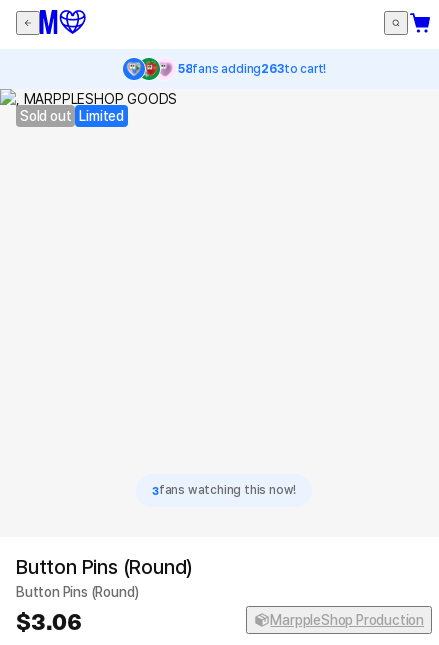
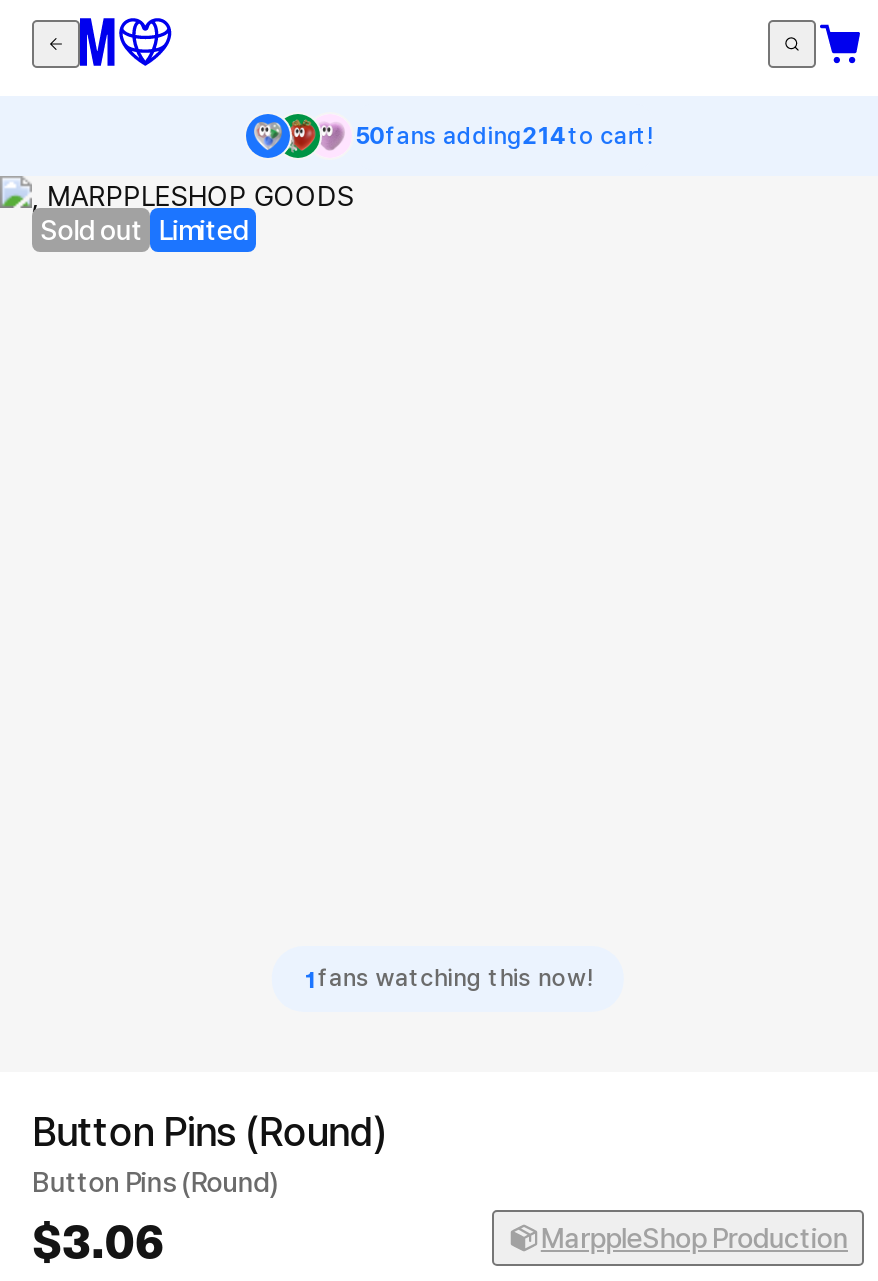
- 58fans adding263to cart!
+ 50fans adding214to cart!

- 3fans watching this now!
+ 1fans watching this now!
